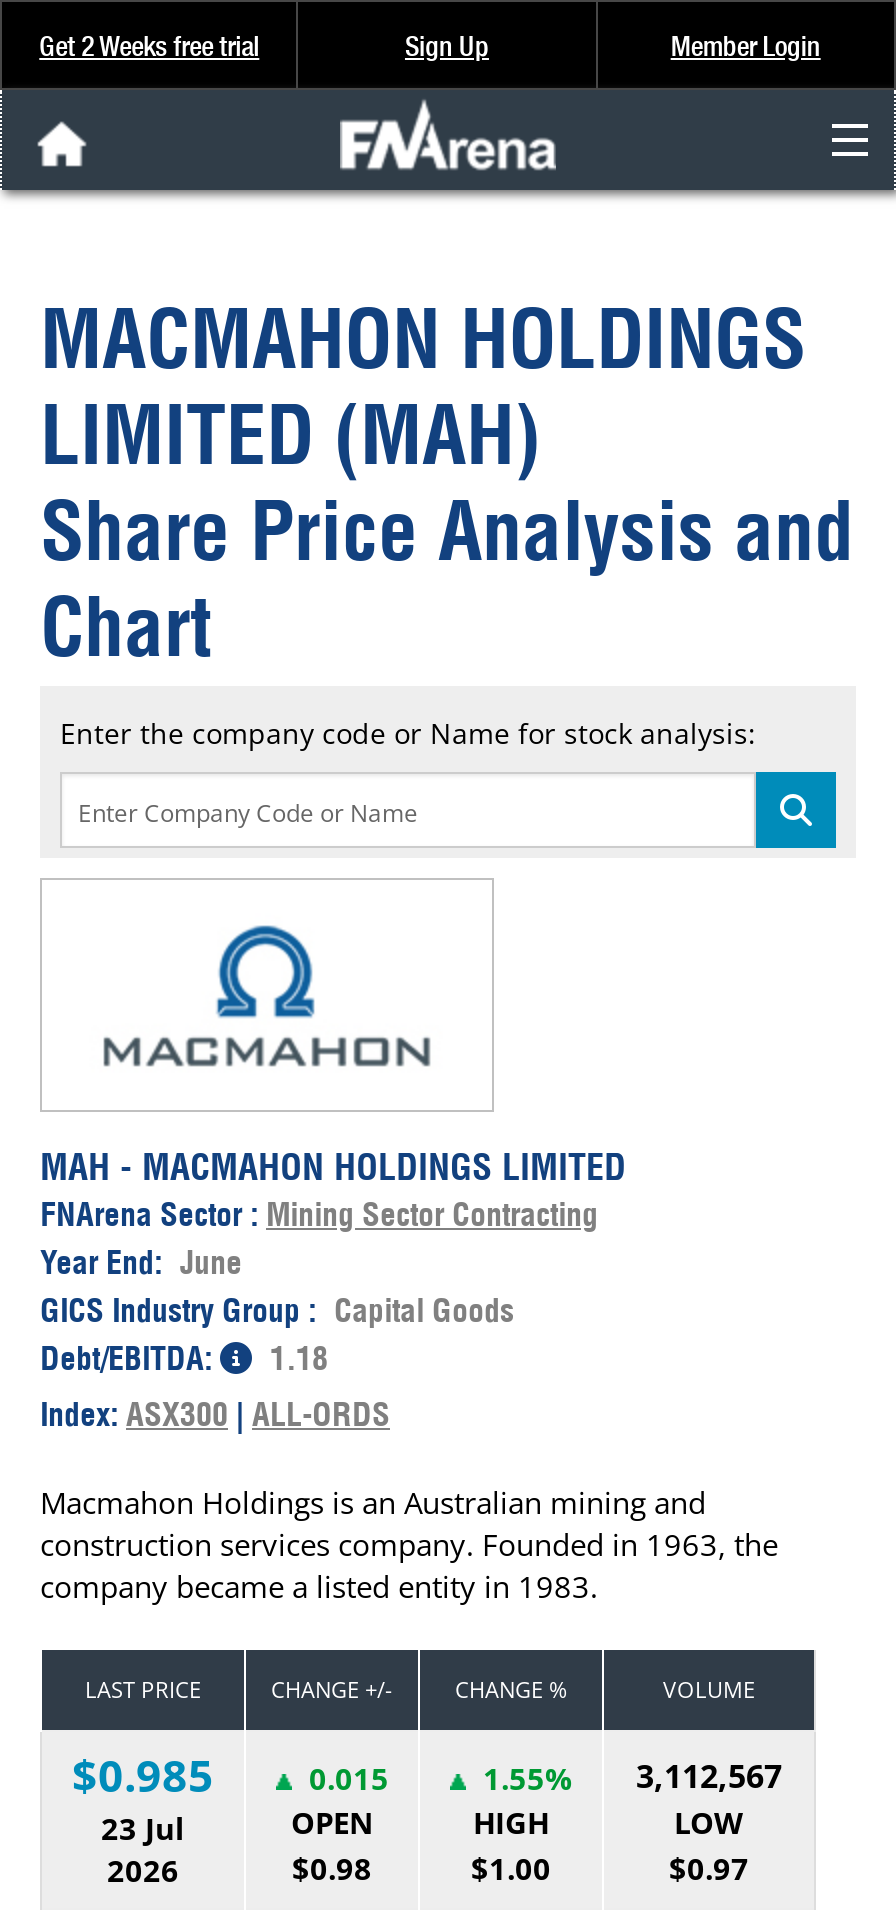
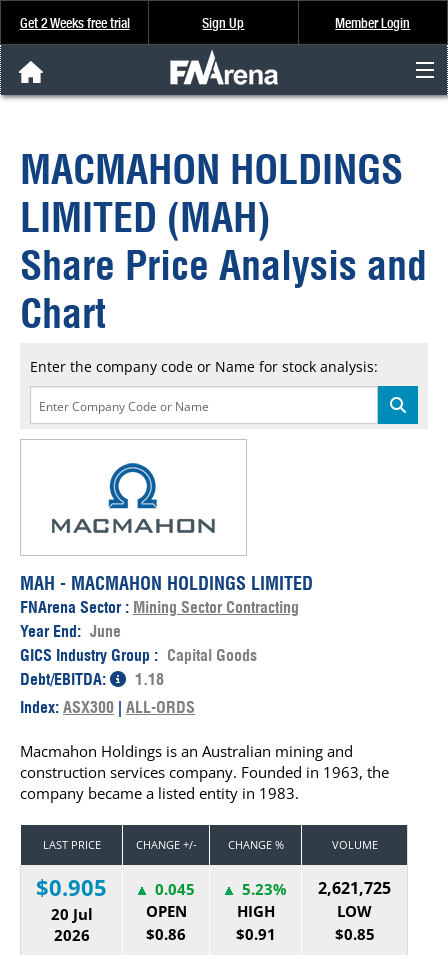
- $0.985
+ $0.905

- 3,112,567
+ 2,621,725

- 0.015
+ 0.045

- 1.55%
+ 5.23%

- 23 Jul
+ 20 Jul

- $0.98
+ $0.86

- $1.00
+ $0.91

- $0.97
+ $0.85
